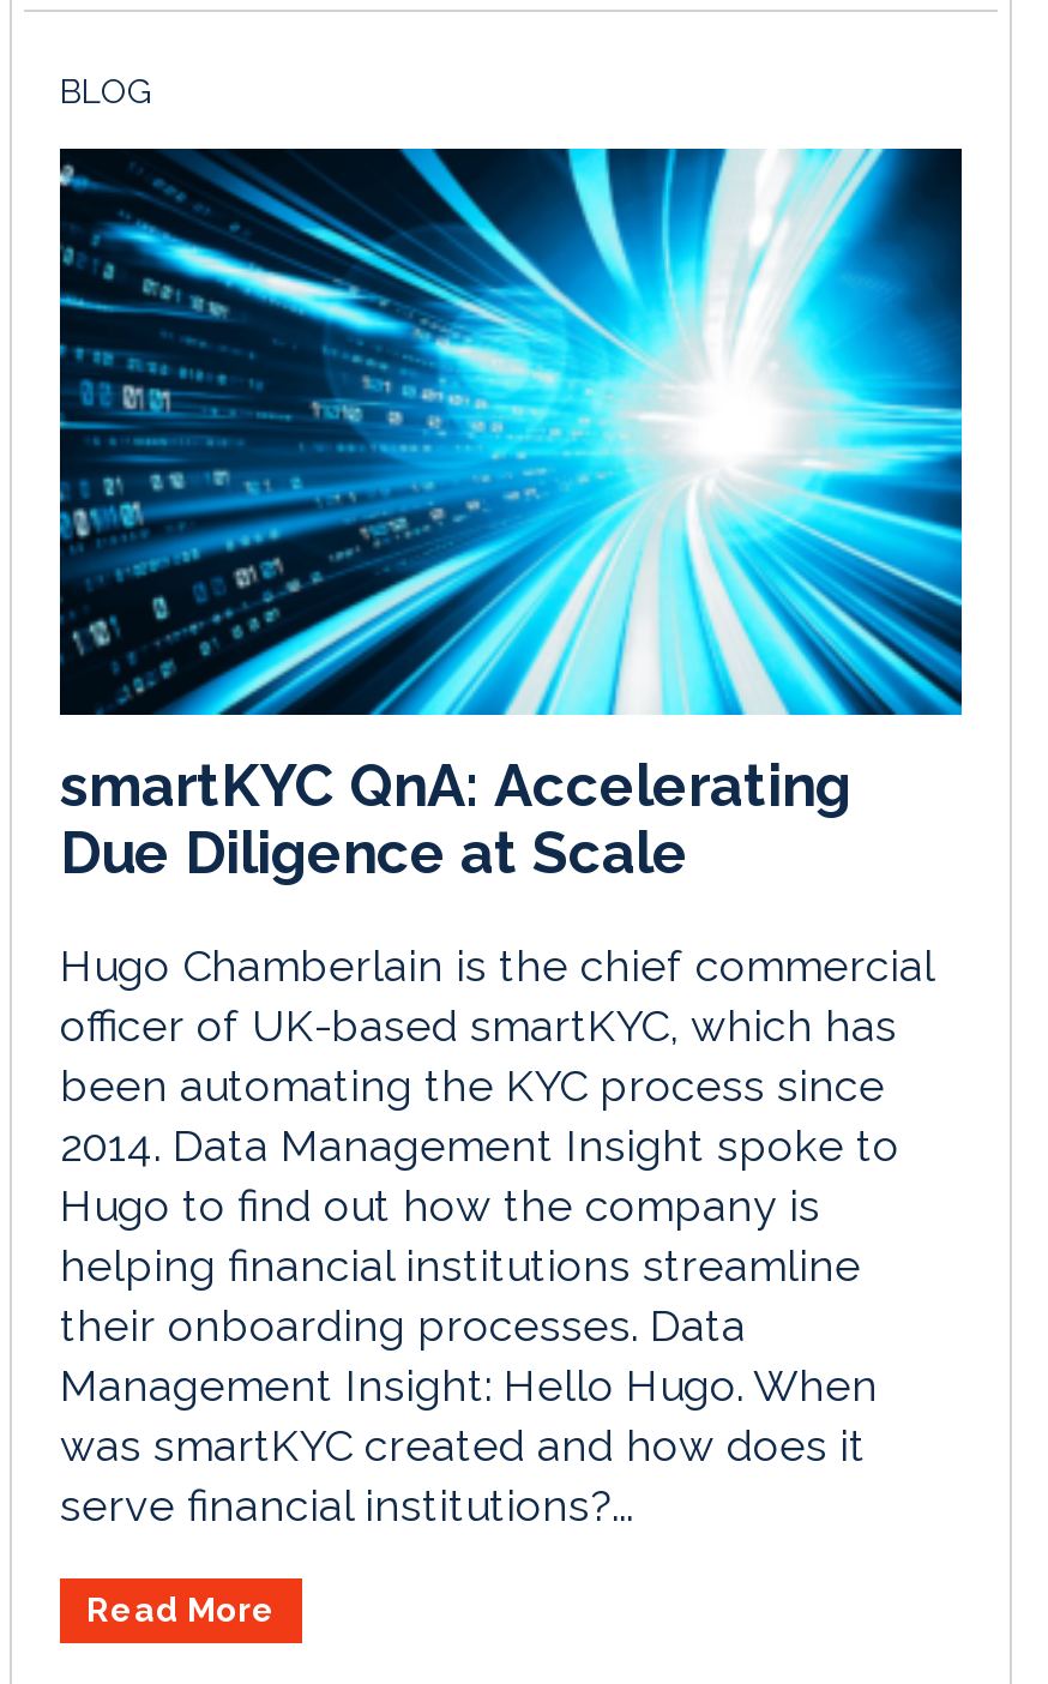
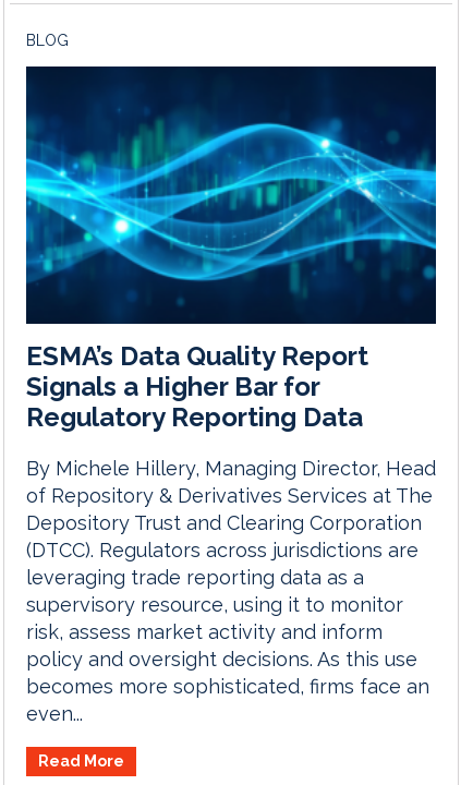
- [image]
- smartKYC QnA: Accelerating
- Due Diligence at Scale
+ [image]
+ ESMA’s Data Quality Report
+ Signals a Higher Bar for
+ Regulatory Reporting Data

- Hugo Chamberlain is the chief commercial
- officer of UK-based smartKYC, which has
- been automating the KYC process since
- 2014. Data Management Insight spoke to
- Hugo to find out how the company is
- helping financial institutions streamline
- their onboarding processes. Data
- Management Insight: Hello Hugo. When
- was smartKYC created and how does it
- serve financial institutions?...
+ By Michele Hillery, Managing Director, Head
+ of Repository & Derivatives Services at The
+ Depository Trust and Clearing Corporation
+ (DTCC). Regulators across jurisdictions are
+ leveraging trade reporting data as a
+ supervisory resource, using it to monitor
+ risk, assess market activity and inform
+ policy and oversight decisions. As this use
+ becomes more sophisticated, firms face an
+ even...
